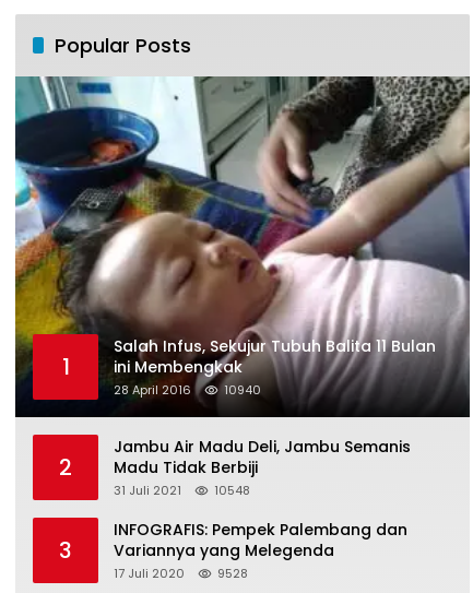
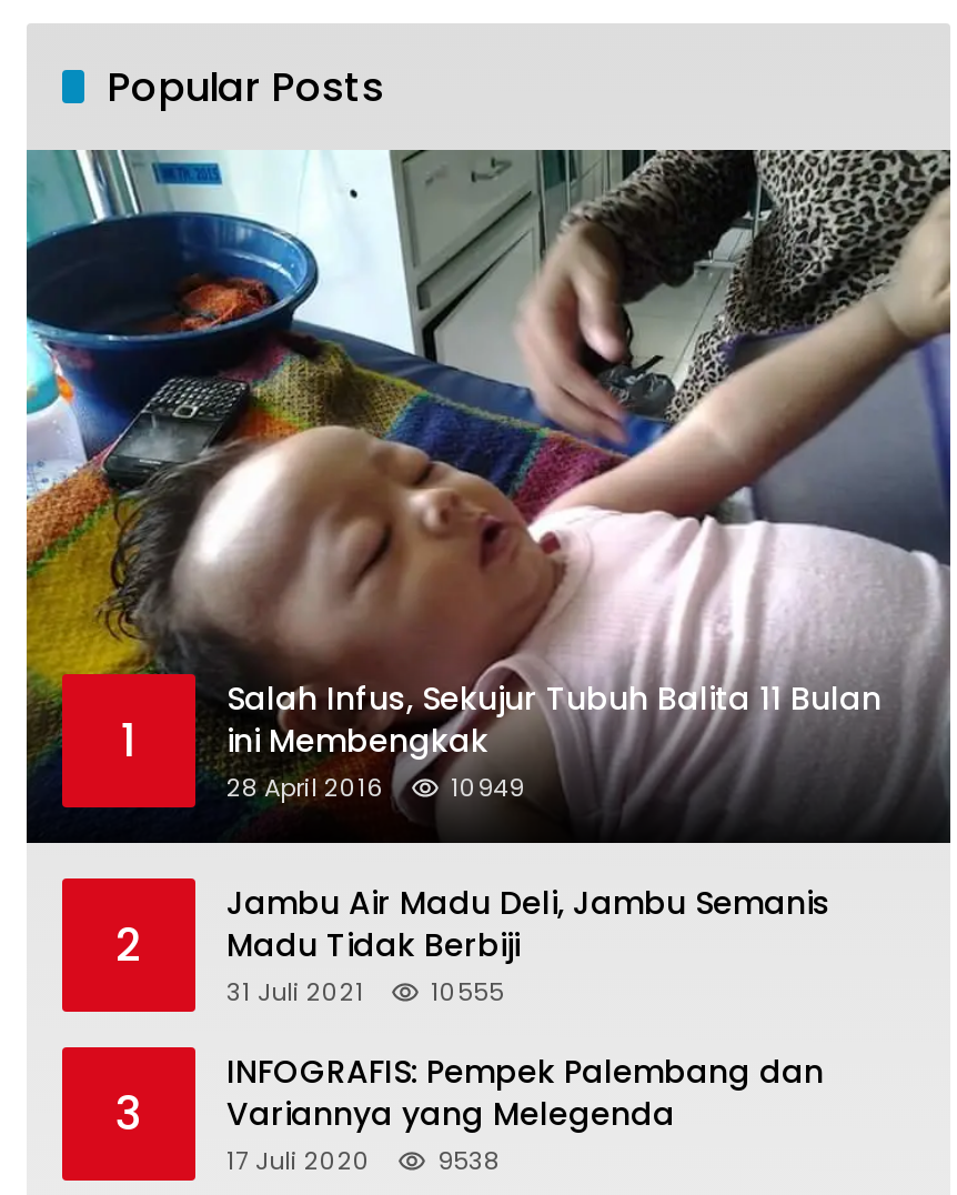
- 28 April 2016 10940
+ 28 April 2016 10949

- 31 Juli 2021 10548
+ 31 Juli 2021 10555

- 17 Juli 2020 9528
+ 17 Juli 2020 9538
